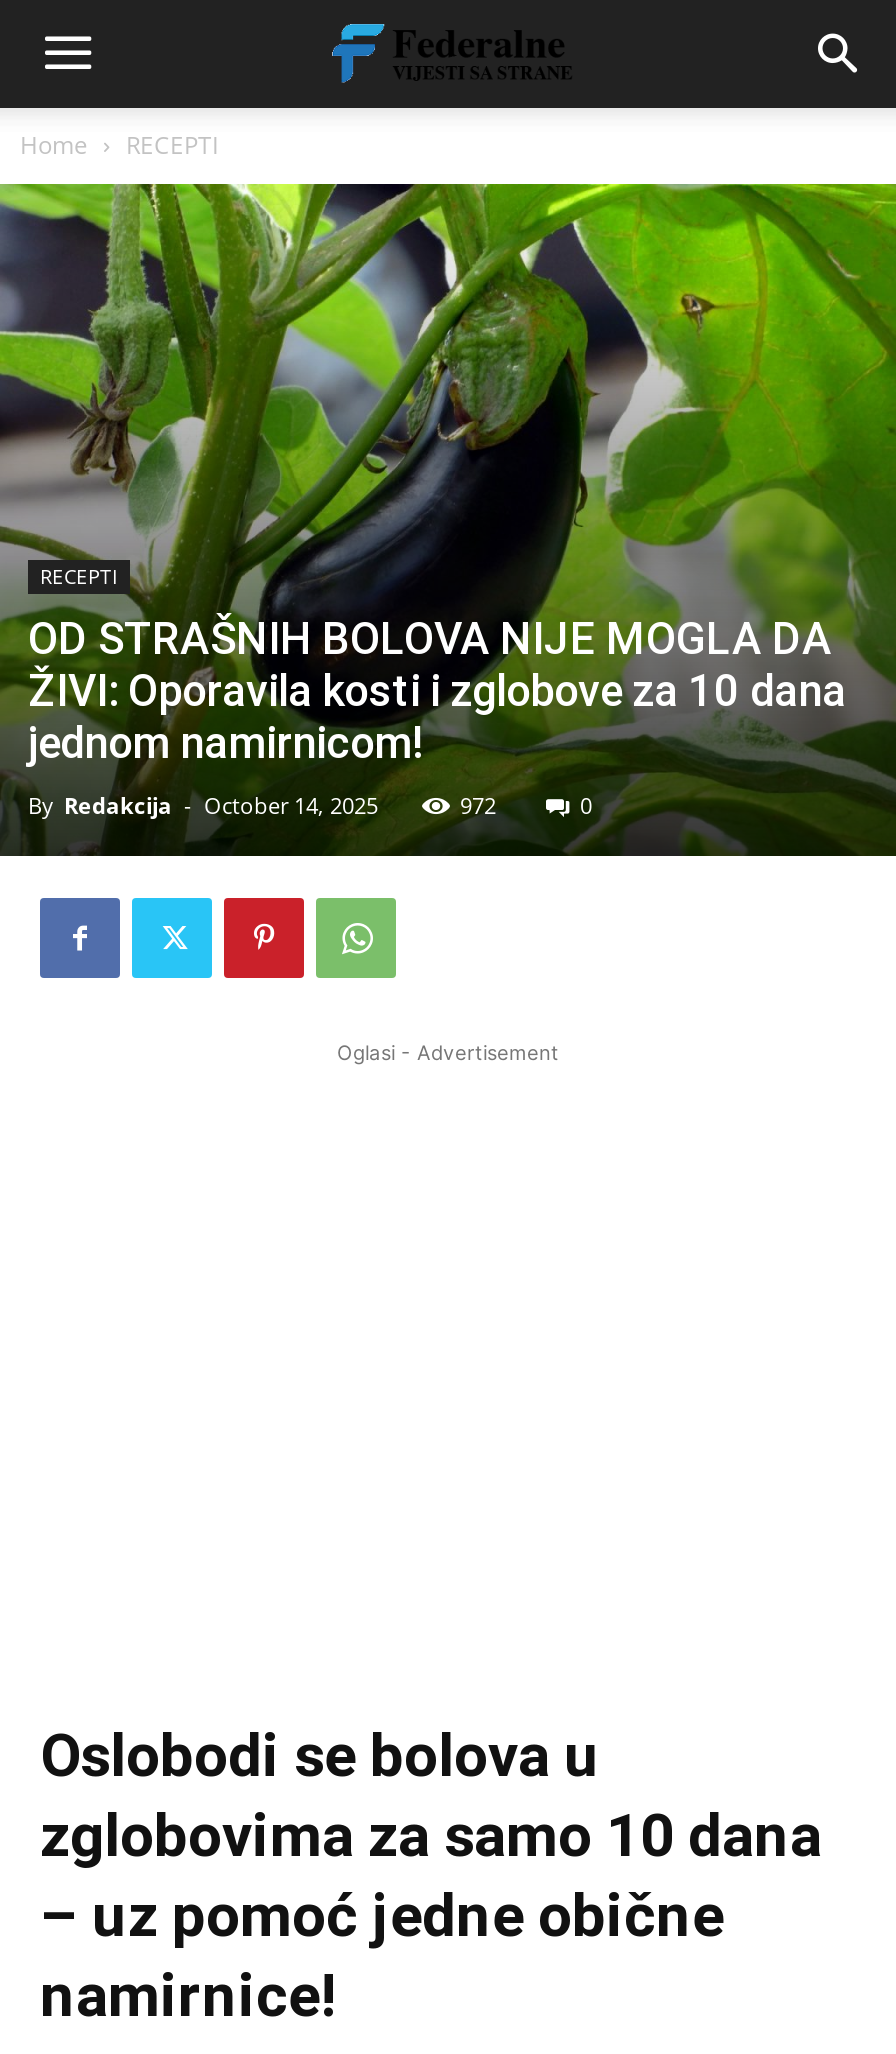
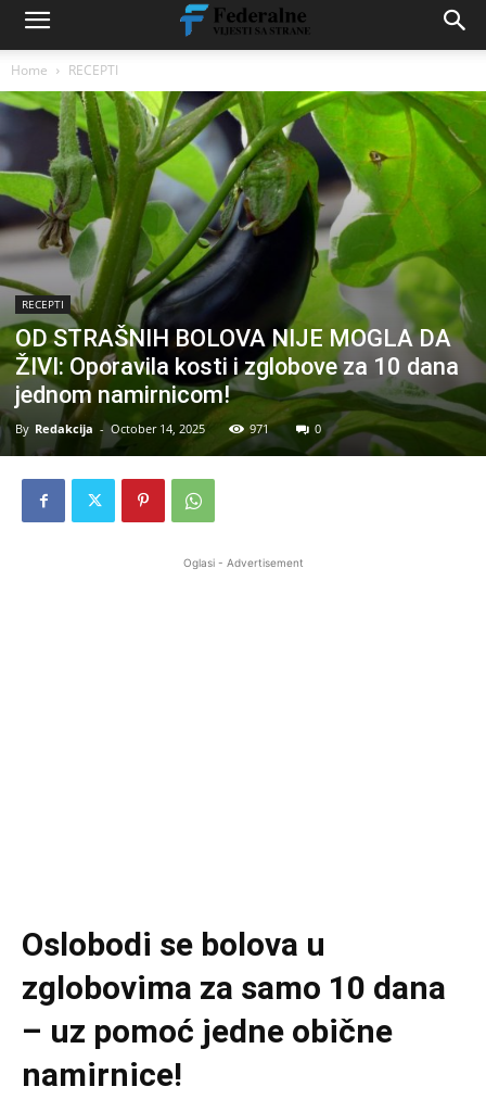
- 972
+ 971
